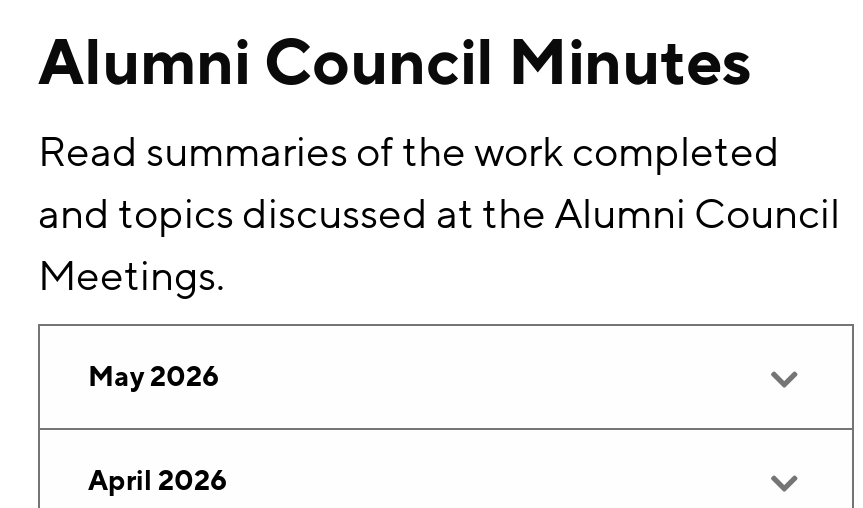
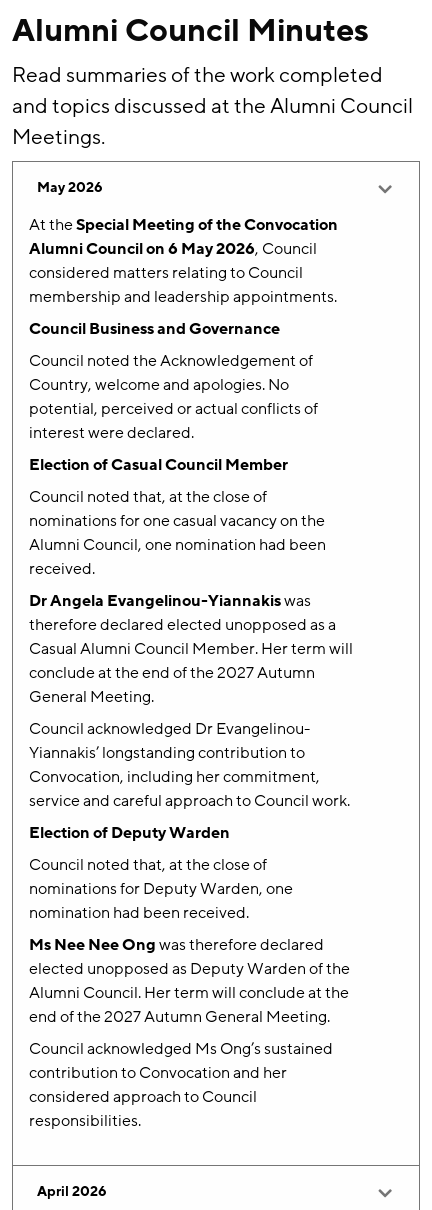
+ At the Special Meeting of the Convocation
+ Alumni Council on 6 May 2026, Council
+ considered matters relating to Council
+ membership and leadership appointments.
+ Council Business and Governance
+ Council noted the Acknowledgement of
+ Country, welcome and apologies. No
+ potential, perceived or actual conflicts of
+ interest were declared.
+ Election of Casual Council Member
+ Council noted that, at the close of
+ nominations for one casual vacancy on the
+ Alumni Council, one nomination had been
+ received.
+ Dr Angela Evangelinou-Yiannakiswas
+ therefore declared elected unopposed as a
+ Casual Alumni Council Member. Her term will
+ conclude at the end of the 2027 Autumn
+ General Meeting.
+ Council acknowledged Dr Evangelinou-
+ Yiannakis’ longstanding contribution to
+ Convocation, including her commitment,
+ service and careful approach to Council work.
+ Election of Deputy Warden
+ Council noted that, at the close of
+ nominations for Deputy Warden, one
+ nomination had been received.
+ Ms Nee Nee Ong was therefore declared
+ elected unopposed as Deputy Warden of the
+ Alumni Council. Her term will conclude at the
+ end of the 2027 Autumn General Meeting.
+ Council acknowledged Ms Ong’s sustained
+ contribution to Convocation and her
+ considered approach to Council
+ responsibilities.
